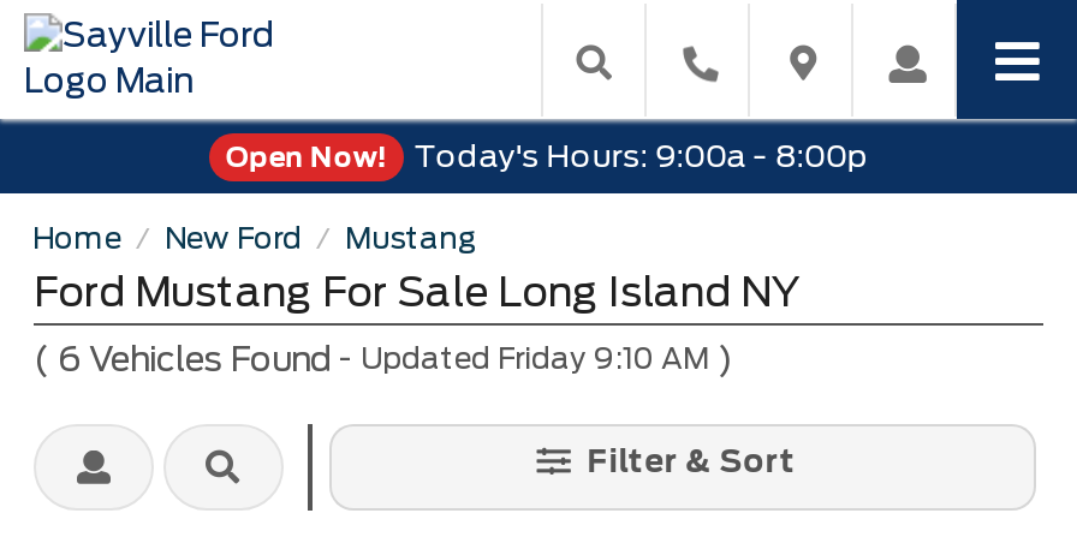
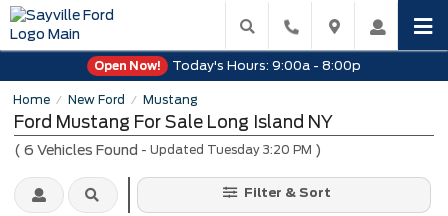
- (6 Vehicles Found - Updated Friday 9:10 AM)
+ (6 Vehicles Found - Updated Tuesday 3:20 PM)
